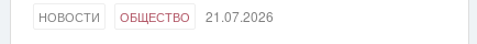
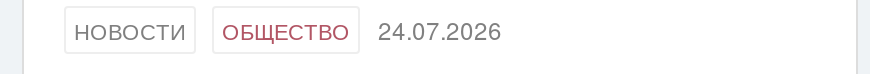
- НОВОСТИ ОБЩЕСТВО 21.07.2026
+ НОВОСТИ ОБЩЕСТВО 24.07.2026
